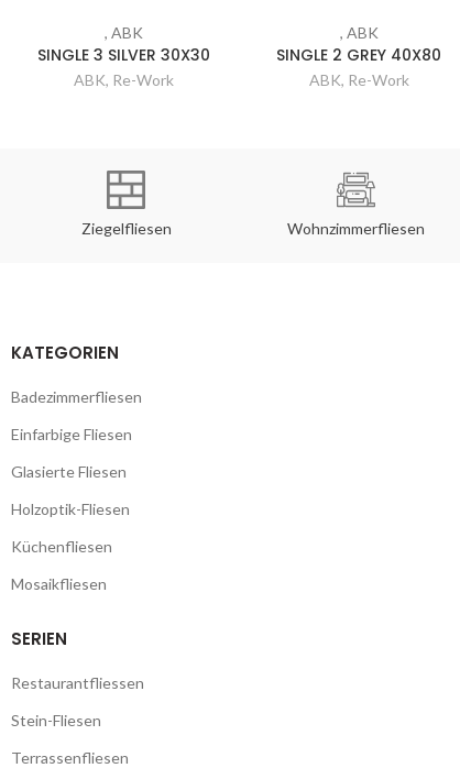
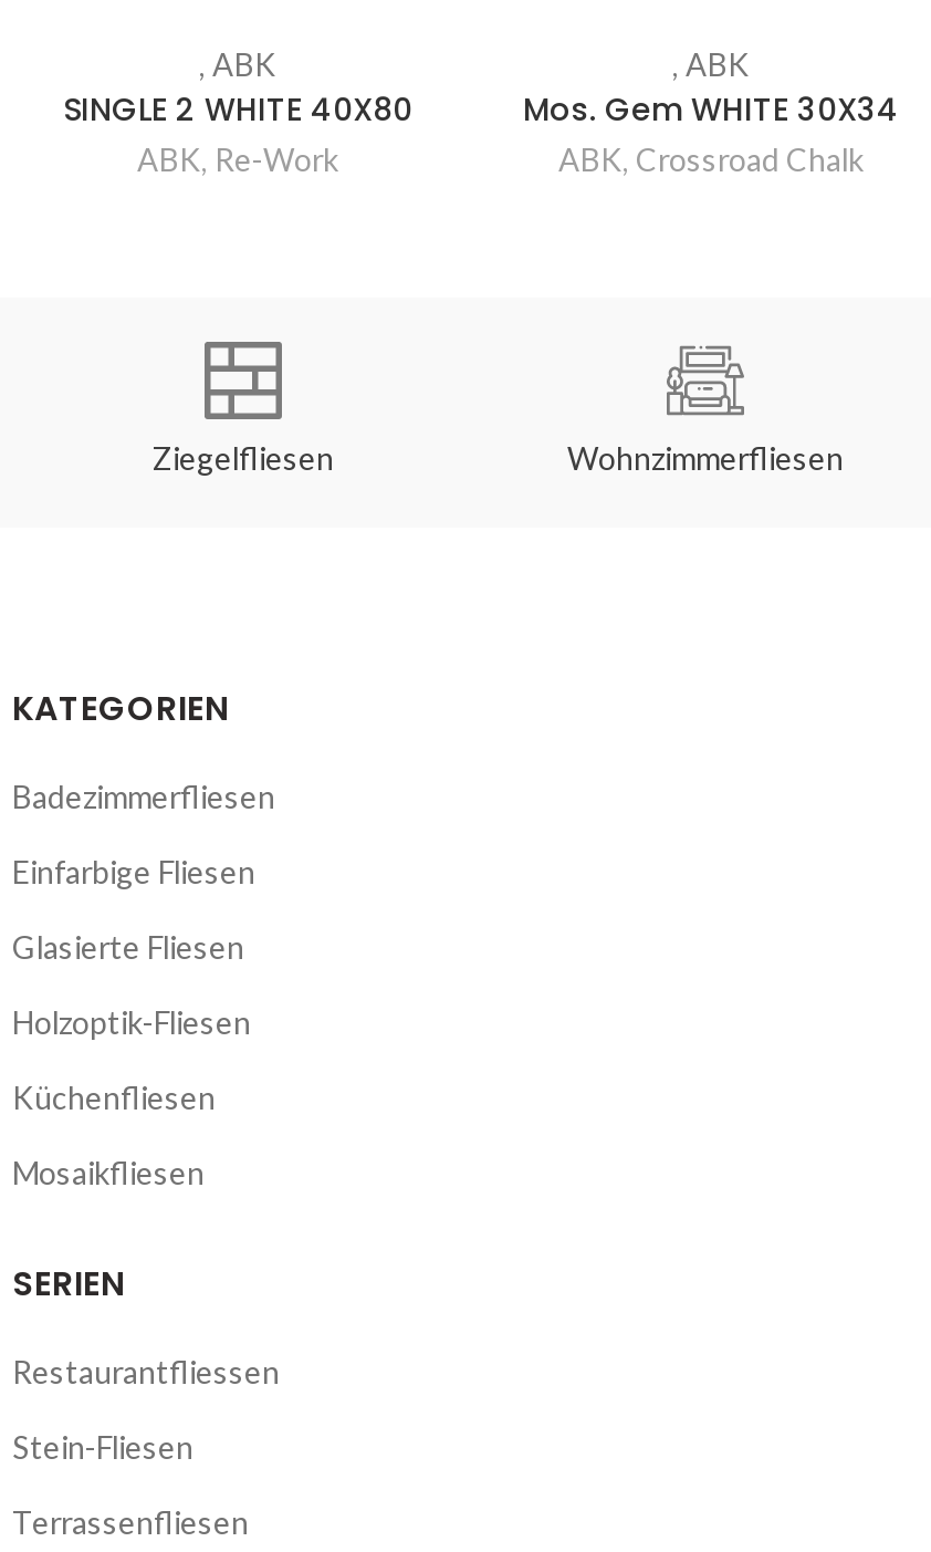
- SINGLE 3 SILVER 30X30
+ SINGLE 2 WHITE 40X80

- SINGLE 2 GREY 40X80
- ABK, Re-Work
+ Mos. Gem WHITE 30X34
+ ABK, Crossroad Chalk
